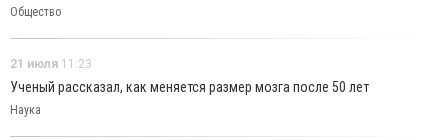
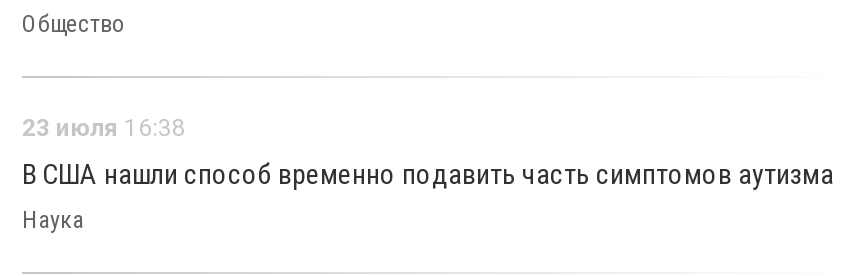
- 21 июля 11:23
+ 23 июля 16:38

- Ученый рассказал, как меняется размер мозга после 50 лет
+ В США нашли способ временно подавить часть симптомов аутизма
